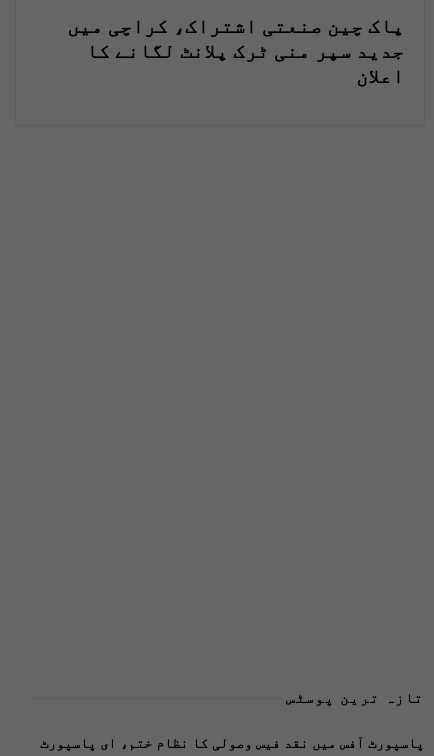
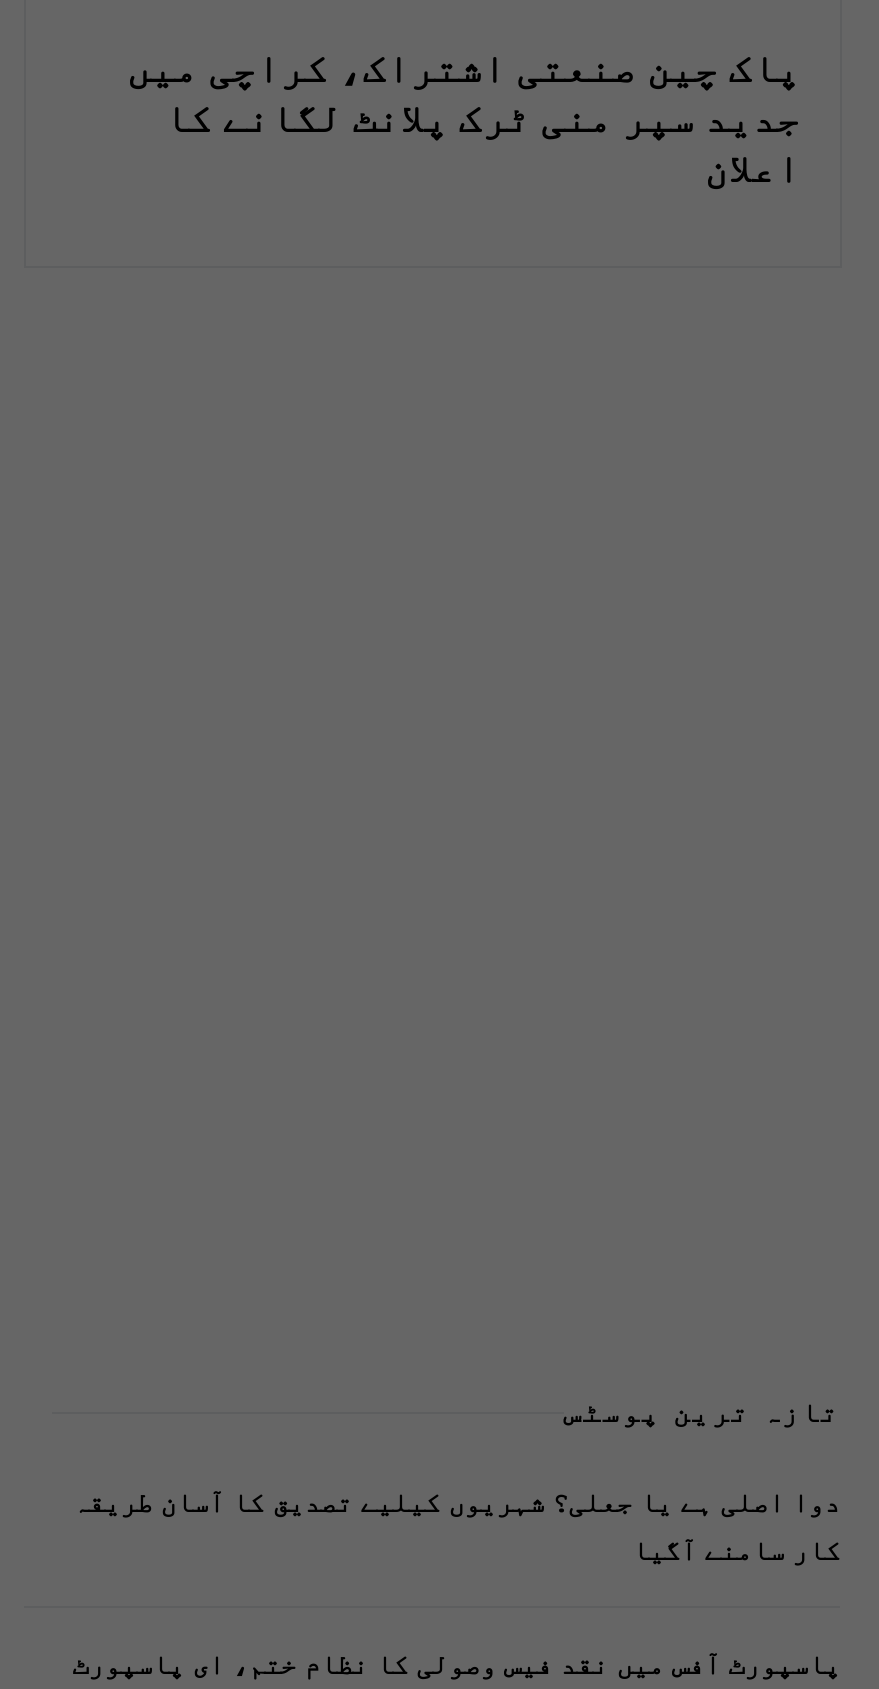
+ دوا اصلی ہے یا جعلی؟ شہریوں کیلیے تصدیق کا آسان طریقہ
+ کار سامنے آگیا
